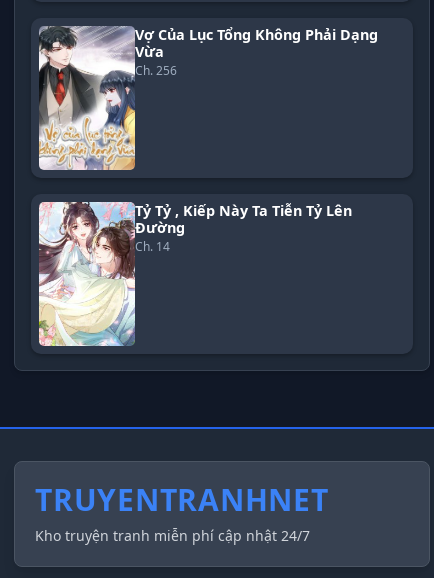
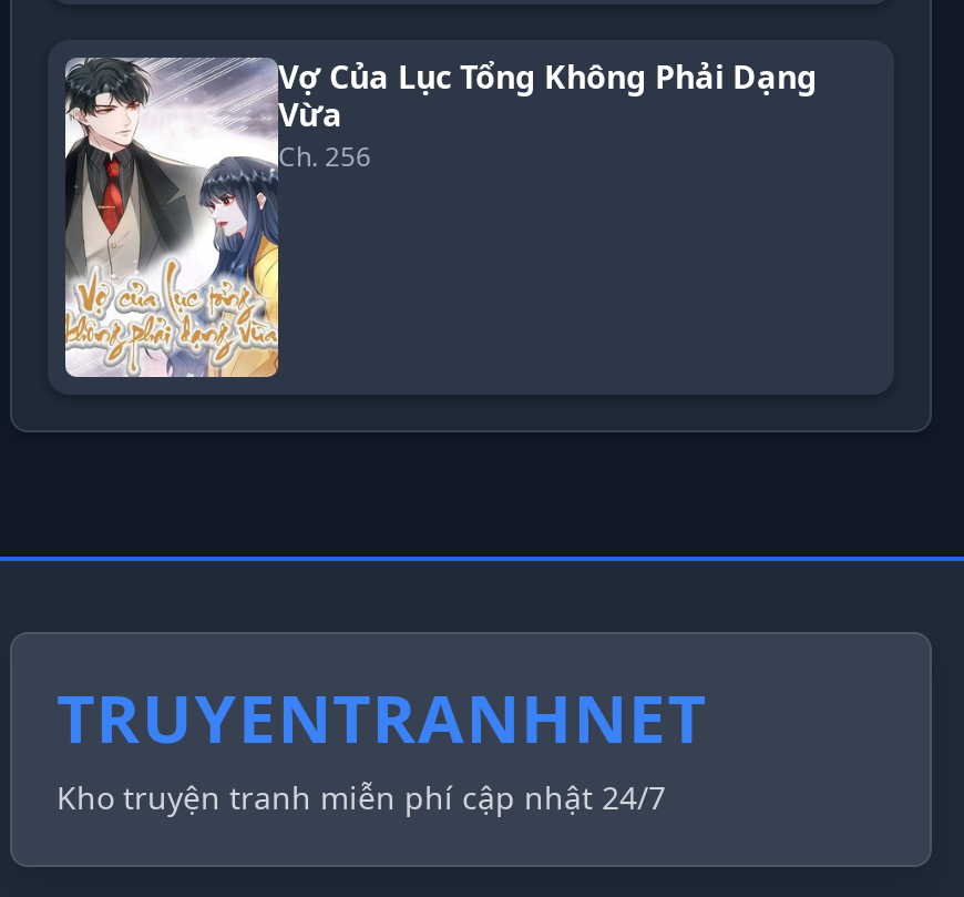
- [image]
- Tỷ Tỷ , Kiếp Này Ta Tiễn Tỷ Lên
- Đường
- Ch. 14
